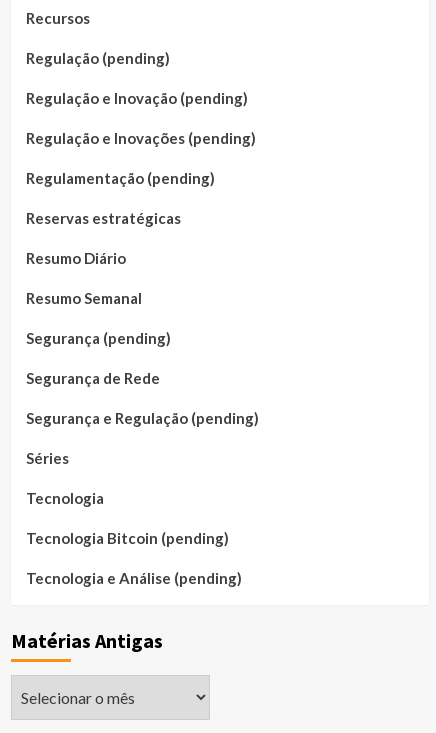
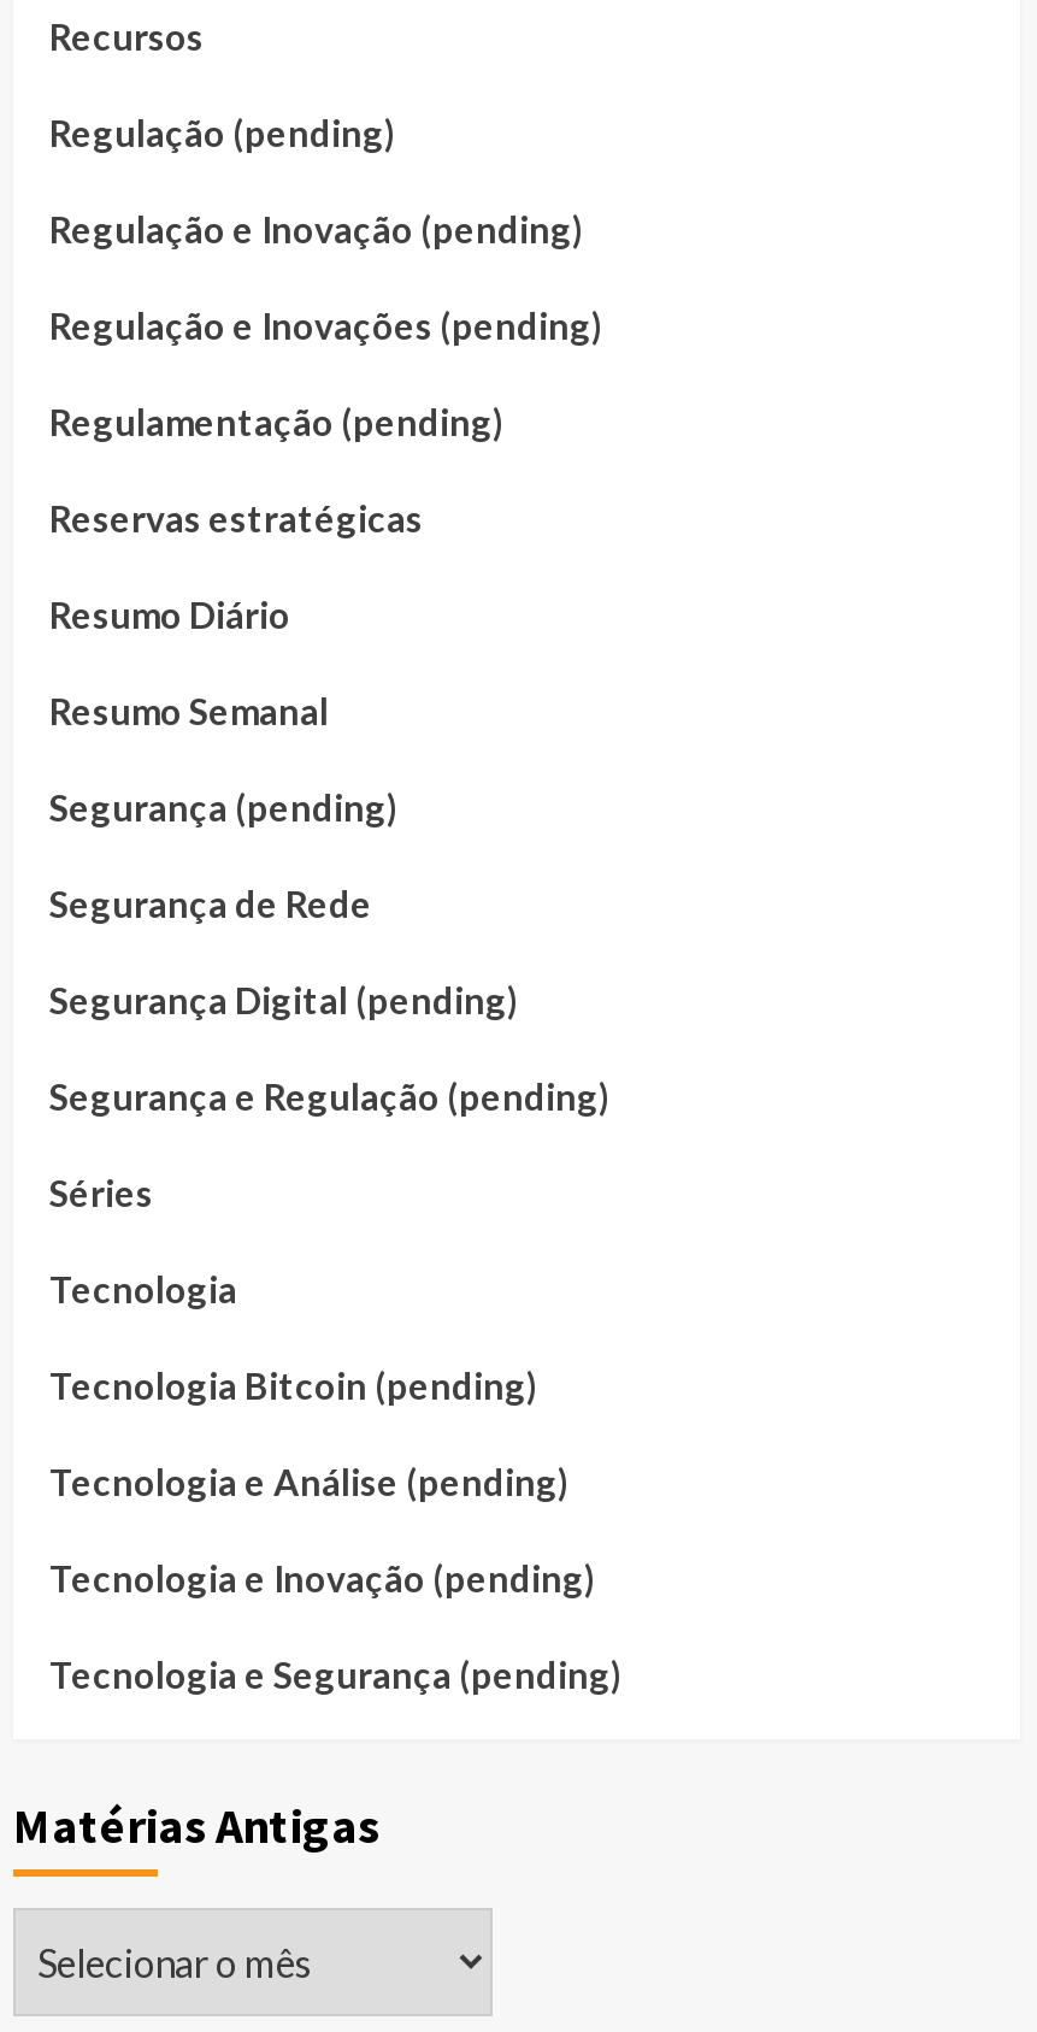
+ Segurança Digital (pending)

+ Tecnologia e Inovação (pending)
+ Tecnologia e Segurança (pending)
